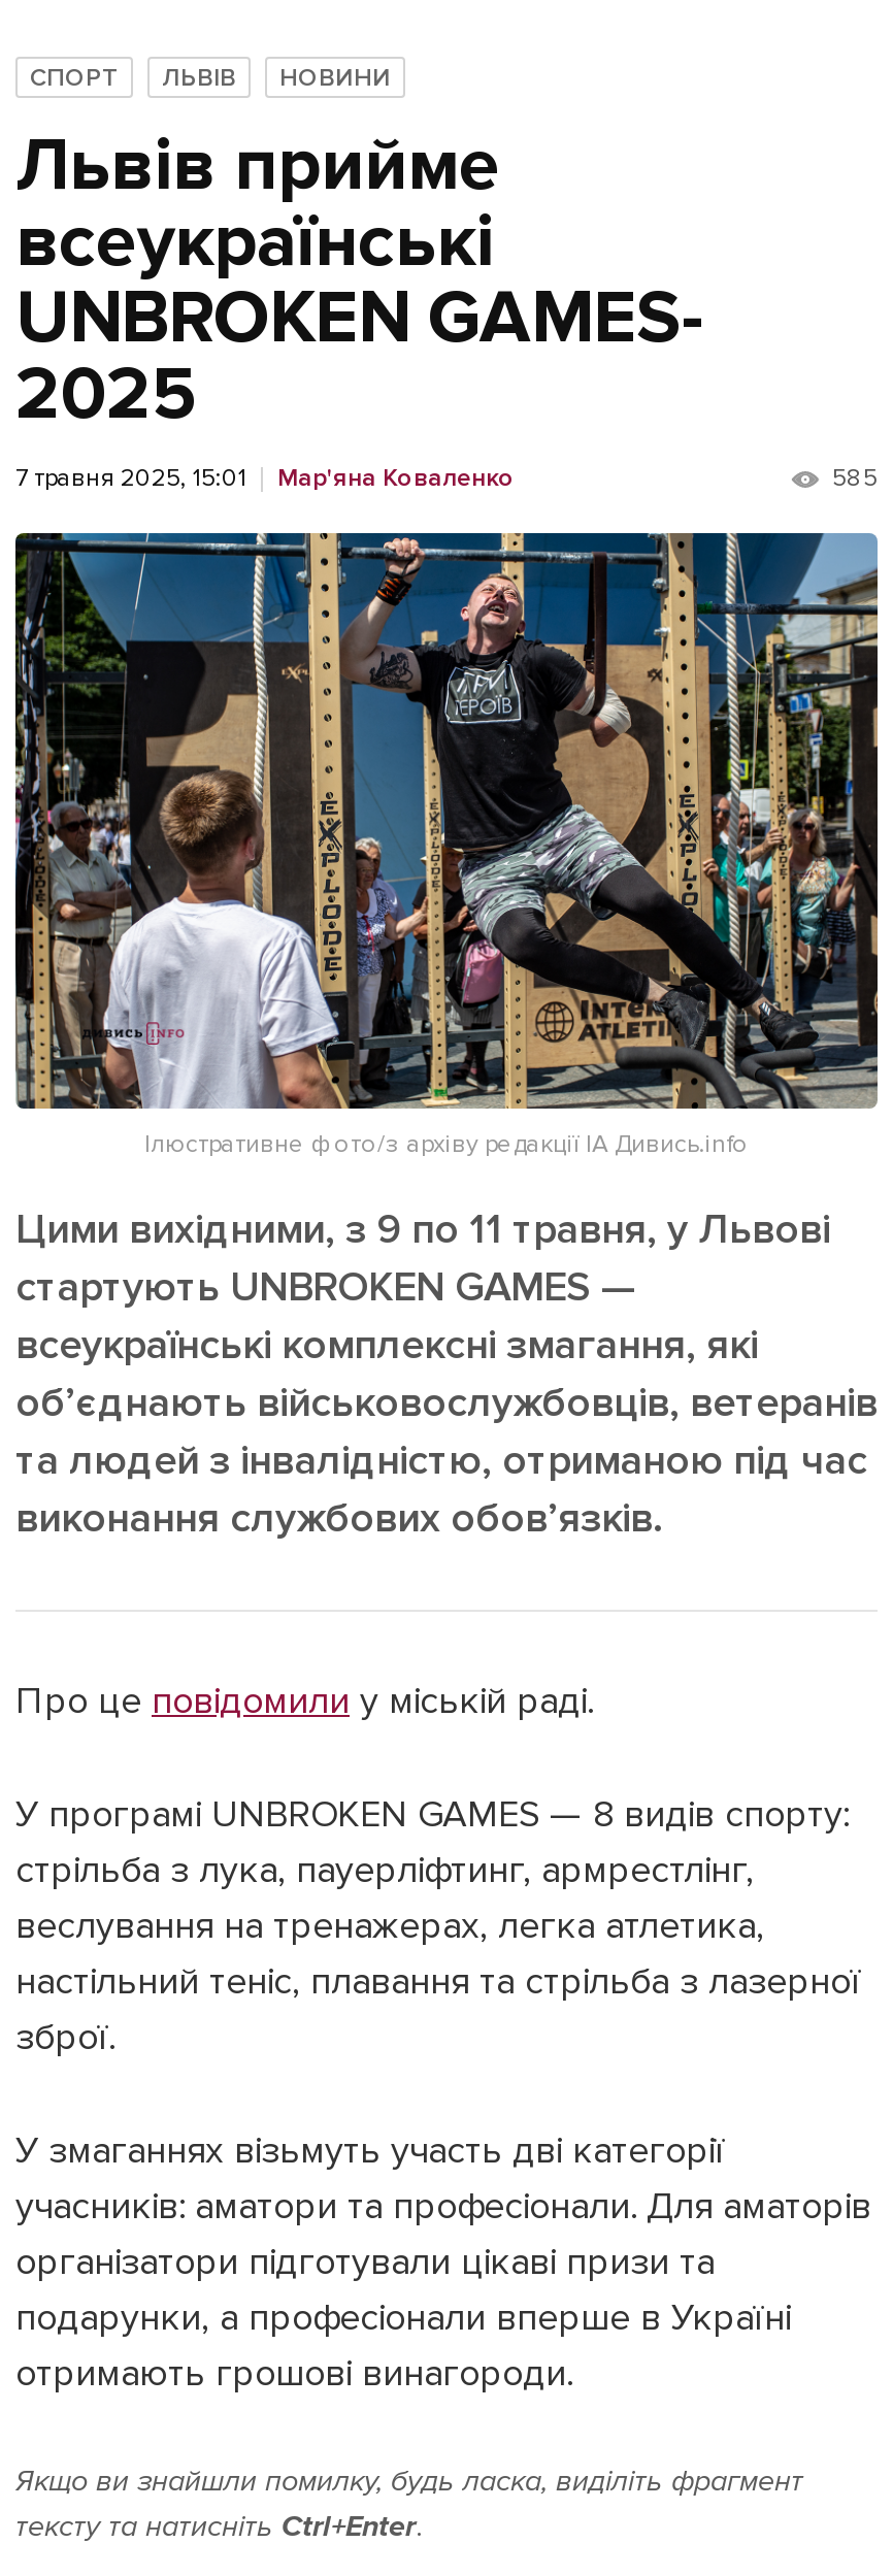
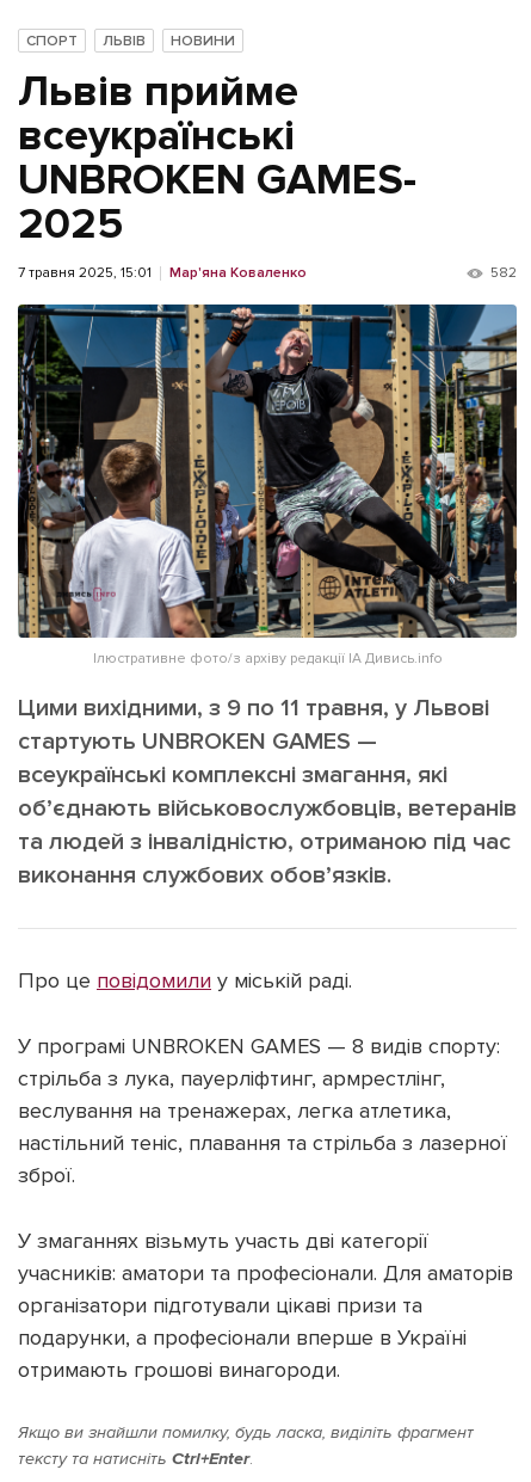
- 585
+ 582
